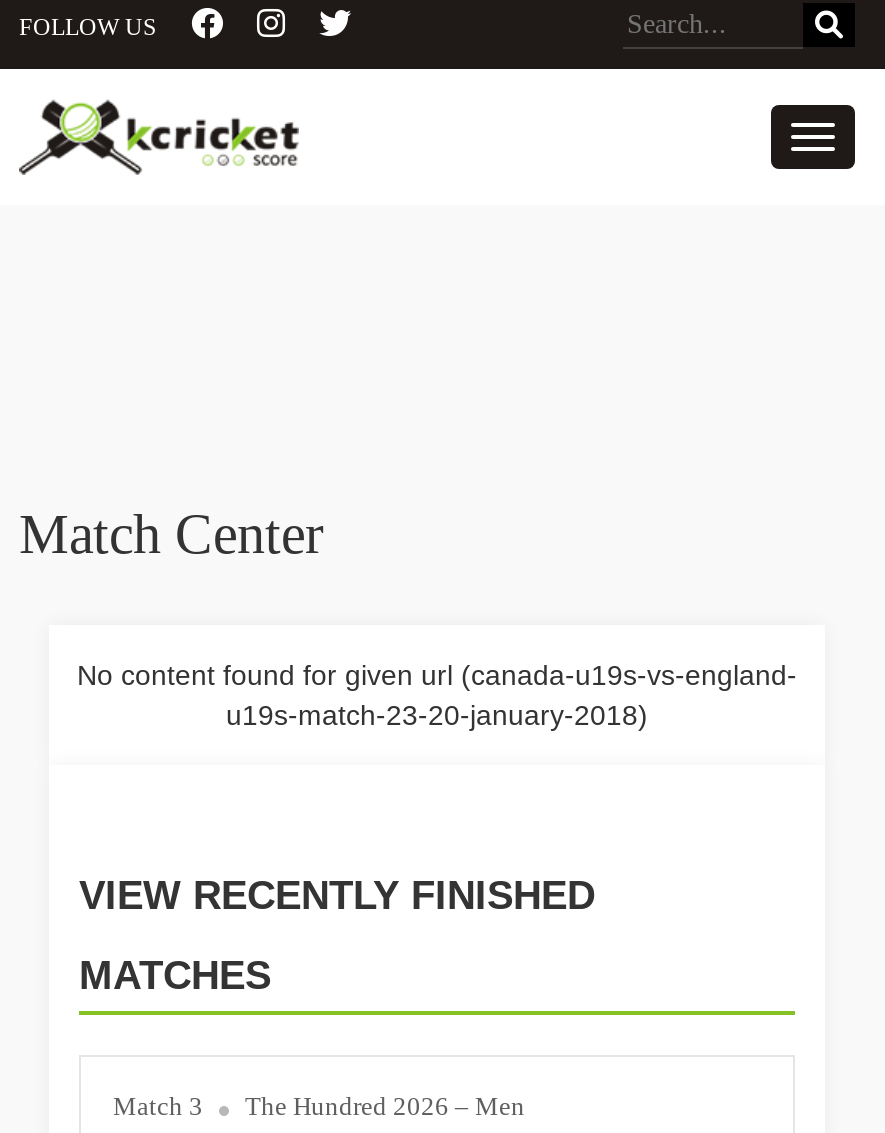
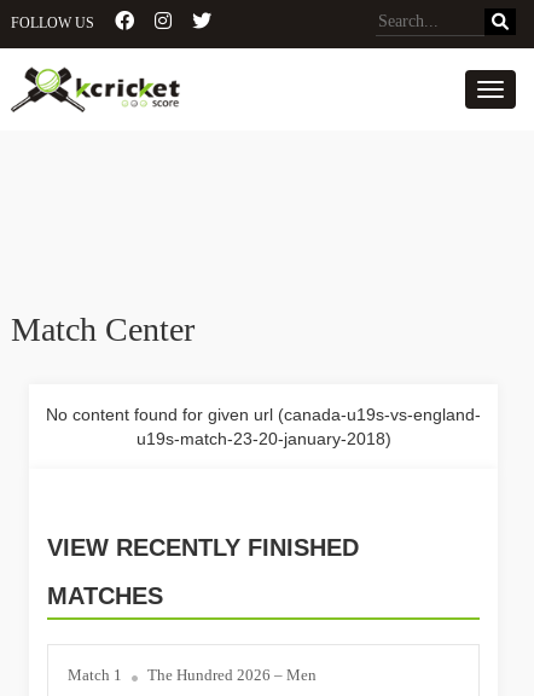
- Match 3 The Hundred 2026 – Men
+ Match 1 The Hundred 2026 – Men
